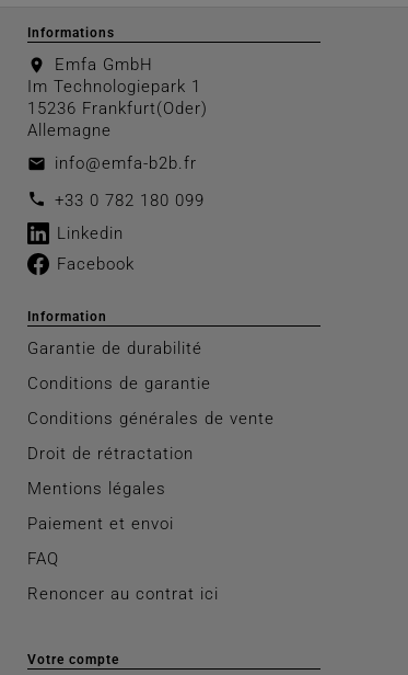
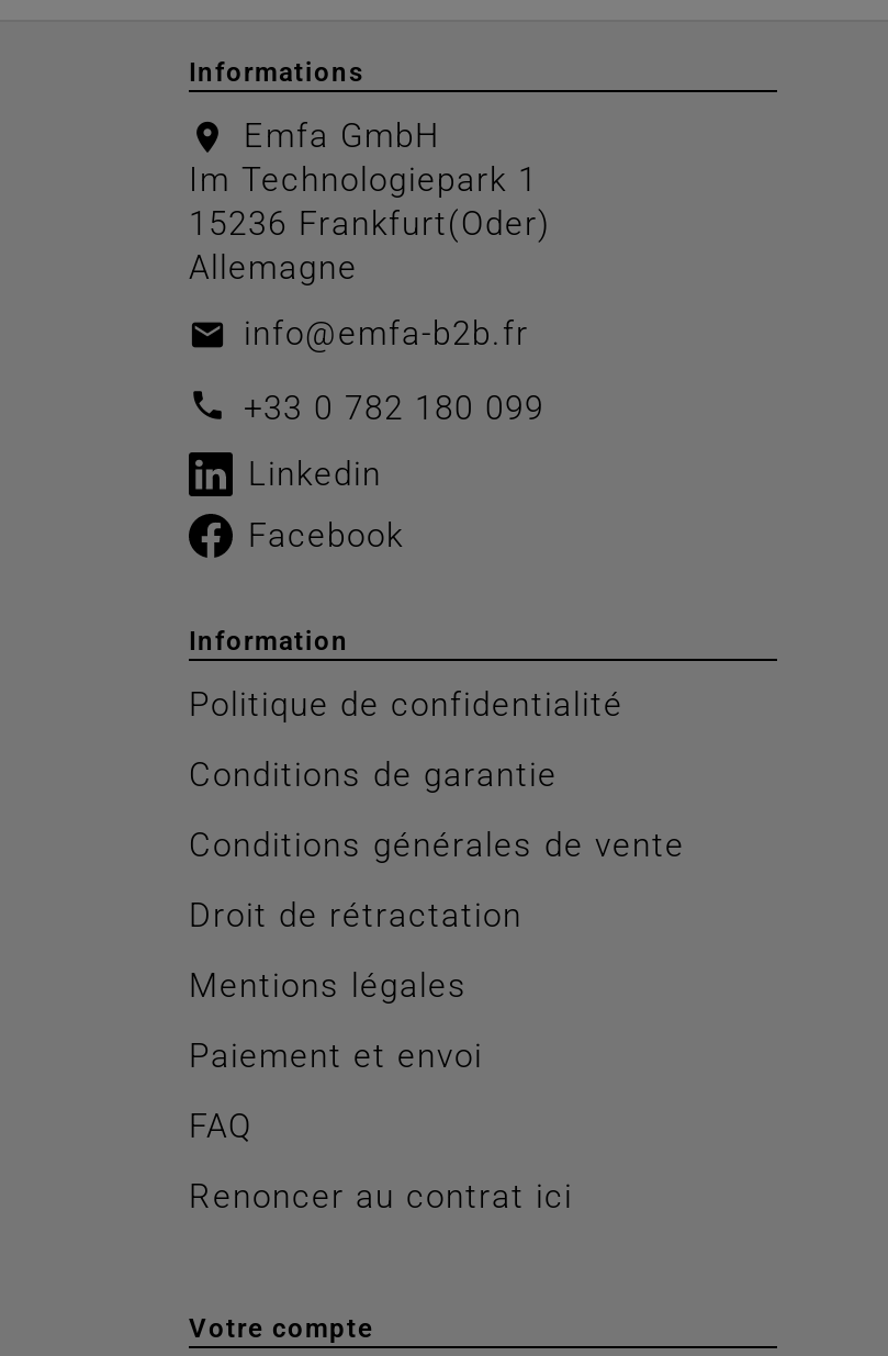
- Garantie de durabilité
+ Politique de confidentialité
